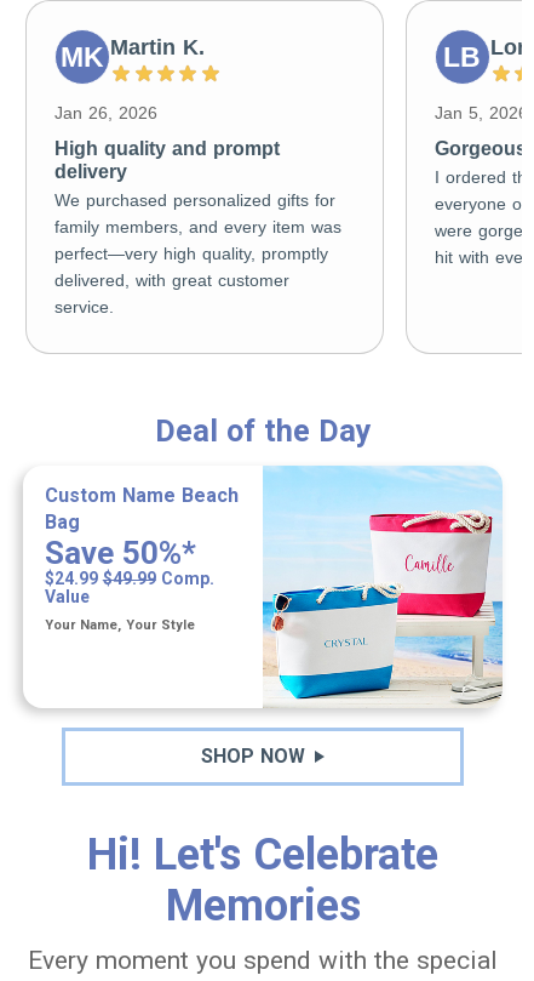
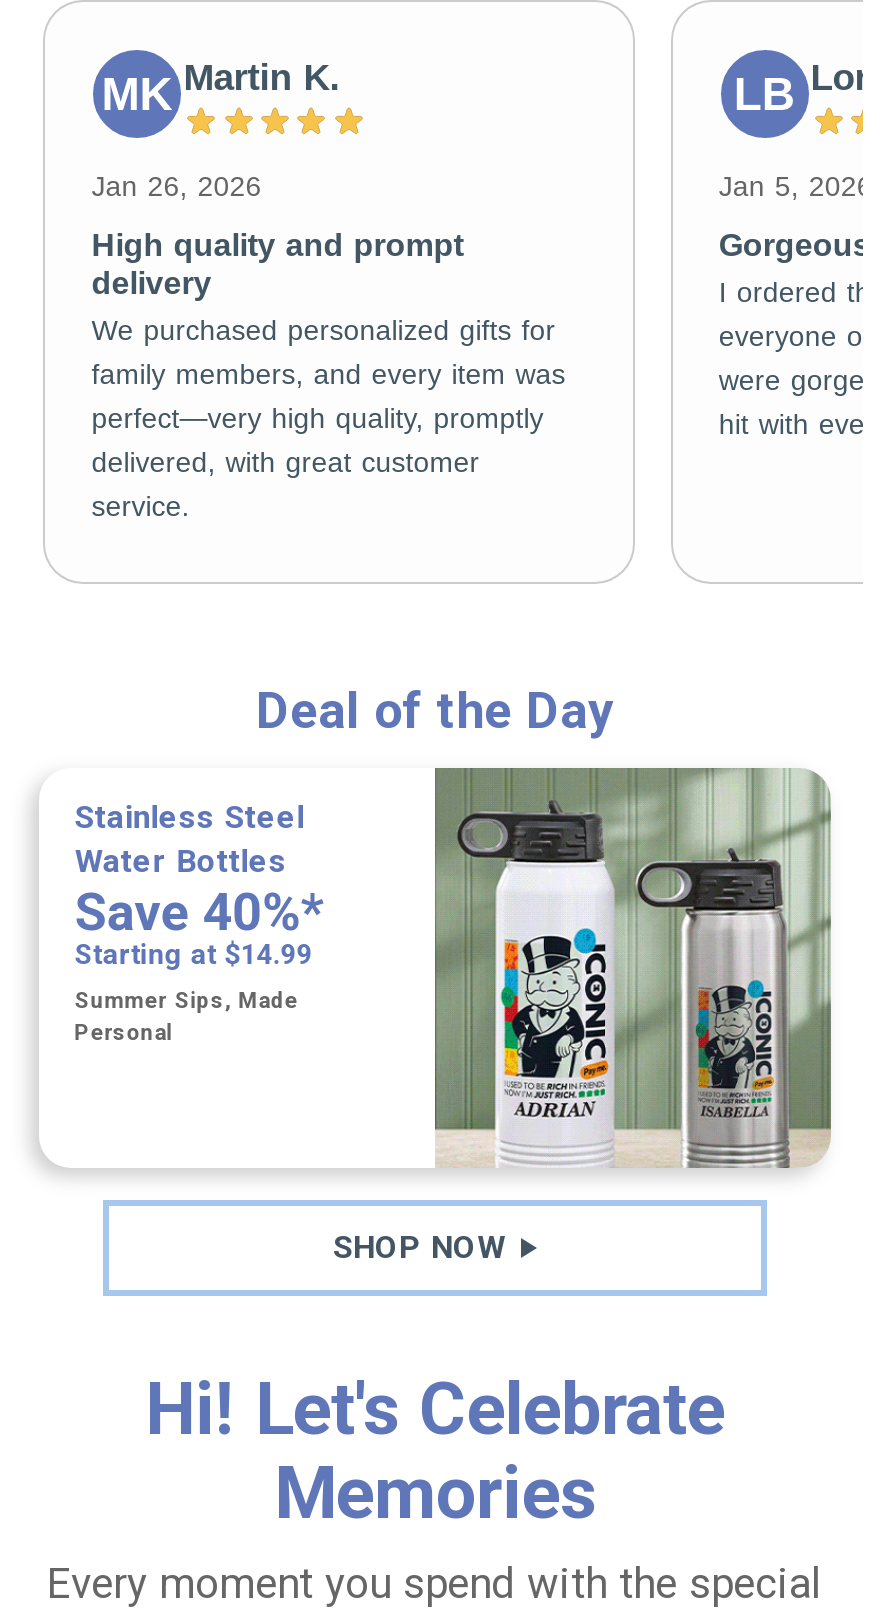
- [image]
+ [image]

- Custom Name Beach
- Bag
- Save 50%*
- $24.99 $49.99 Comp.
- Value
+ Stainless Steel
+ Water Bottles
+ Save 40%*
+ Starting at $14.99

- Your Name, Your Style
+ Summer Sips, Made
+ Personal
